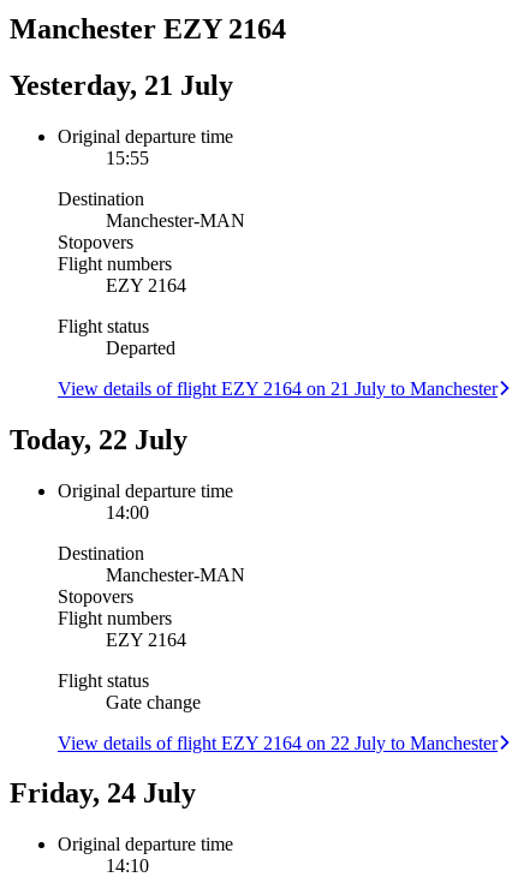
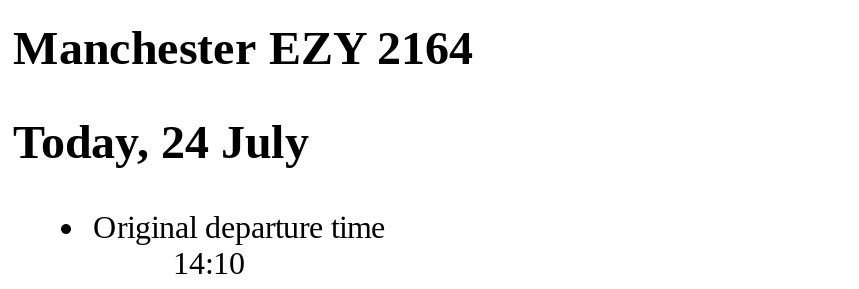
- Yesterday, 21 July
- Original departure time
- 15:55
- Destination
- Manchester-MAN
- Stopovers
- Flight numbers
- EZY 2164
- Flight status
- Departed
- View details of flight EZY 2164 on 21 July to Manchester
- Today, 22 July
- Original departure time
- 14:00
- Destination
- Manchester-MAN
- Stopovers
- Flight numbers
- EZY 2164
- Flight status
- Gate change
- View details of flight EZY 2164 on 22 July to Manchester
- Friday, 24 July
+ Today, 24 July
